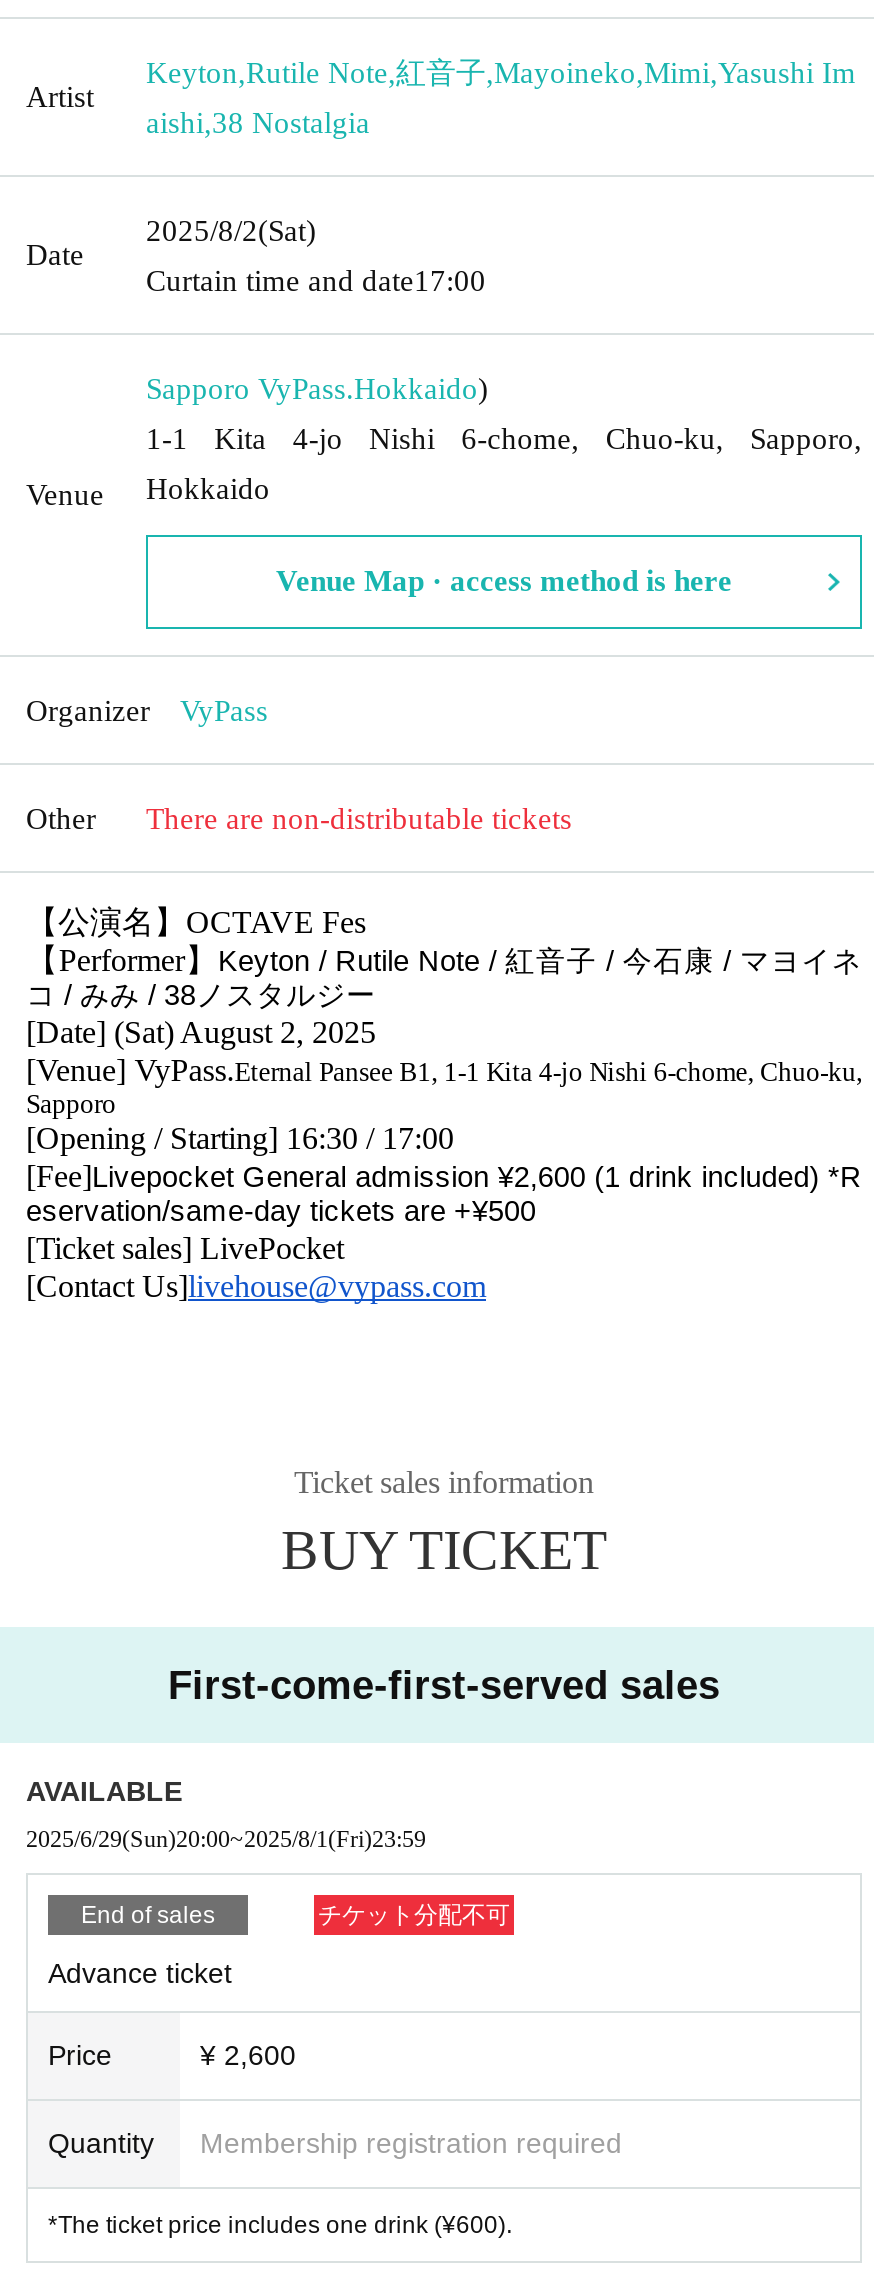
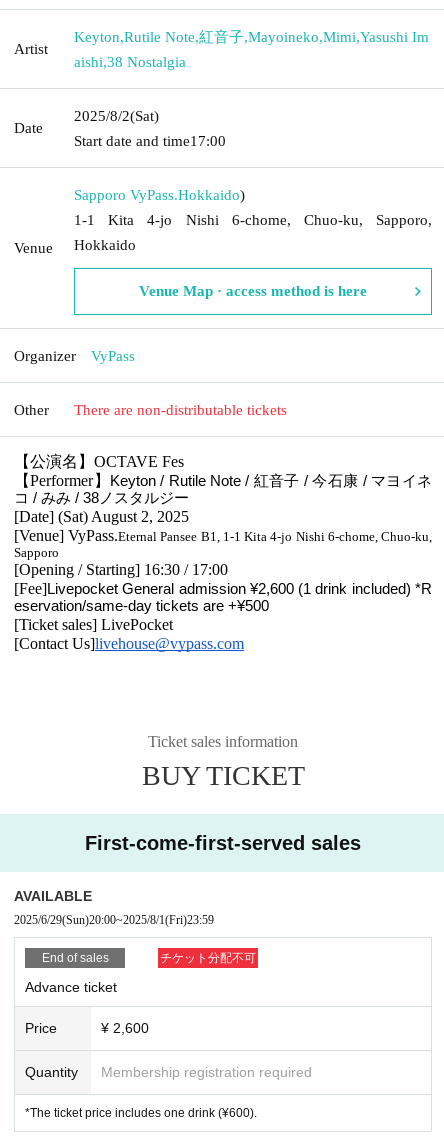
- Curtain time and date17:00
+ Start date and time17:00
